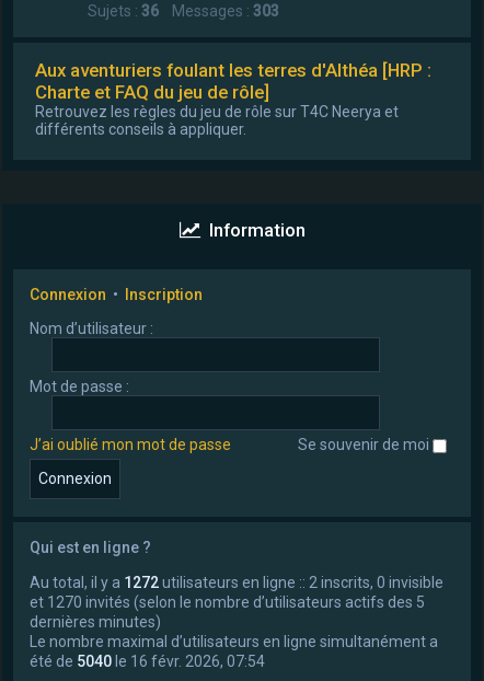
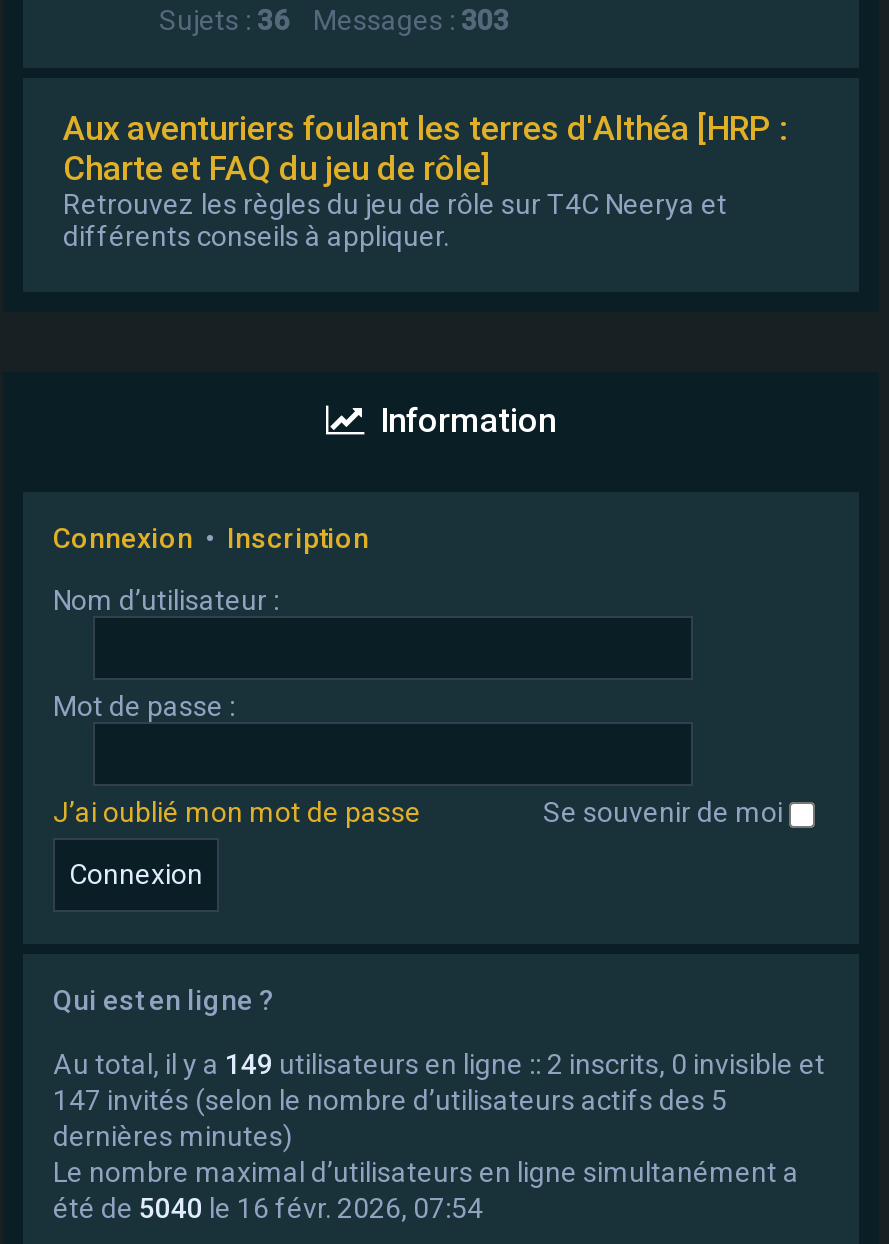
- Au total, il y a 1272 utilisateurs en ligne :: 2 inscrits, 0 invisible
- et 1270 invités (selon le nombre d’utilisateurs actifs des 5
+ Au total, il y a 149 utilisateurs en ligne :: 2 inscrits, 0 invisible et
+ 147 invités (selon le nombre d’utilisateurs actifs des 5
